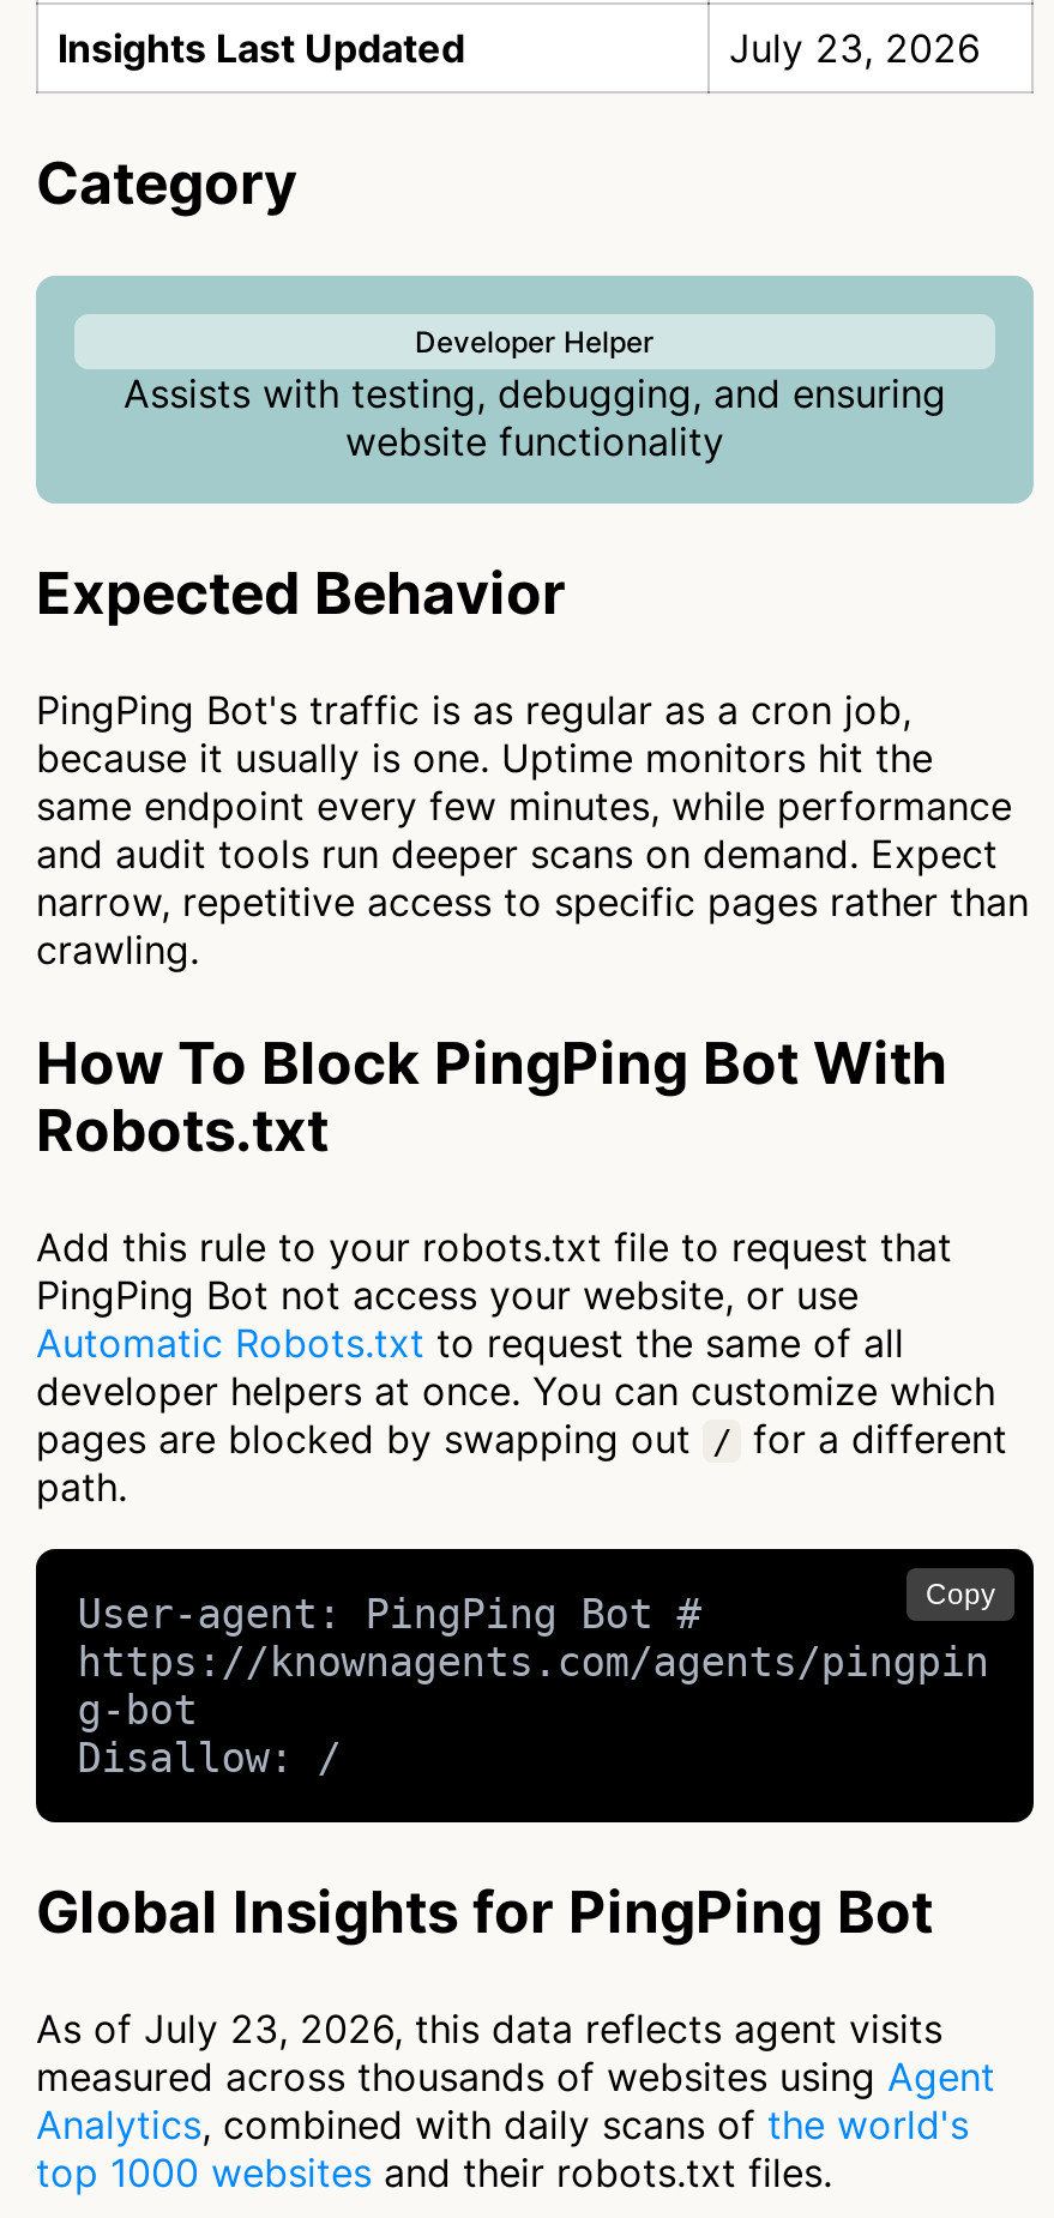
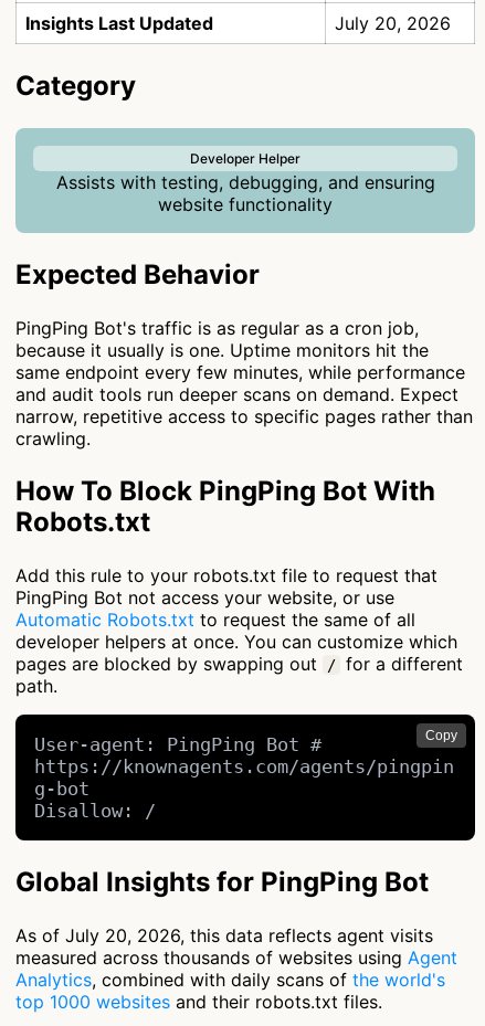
- July 23, 2026
+ July 20, 2026

- As of July 23, 2026, this data reflects agent visits
+ As of July 20, 2026, this data reflects agent visits
